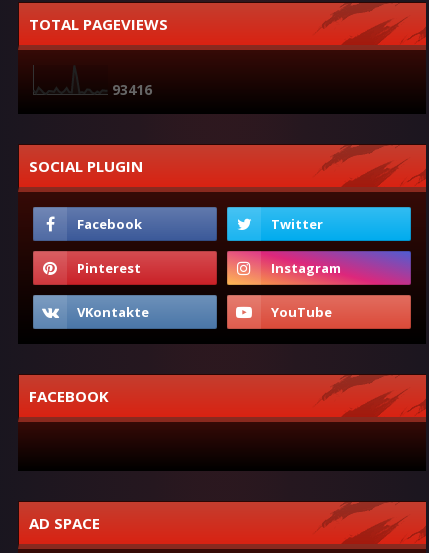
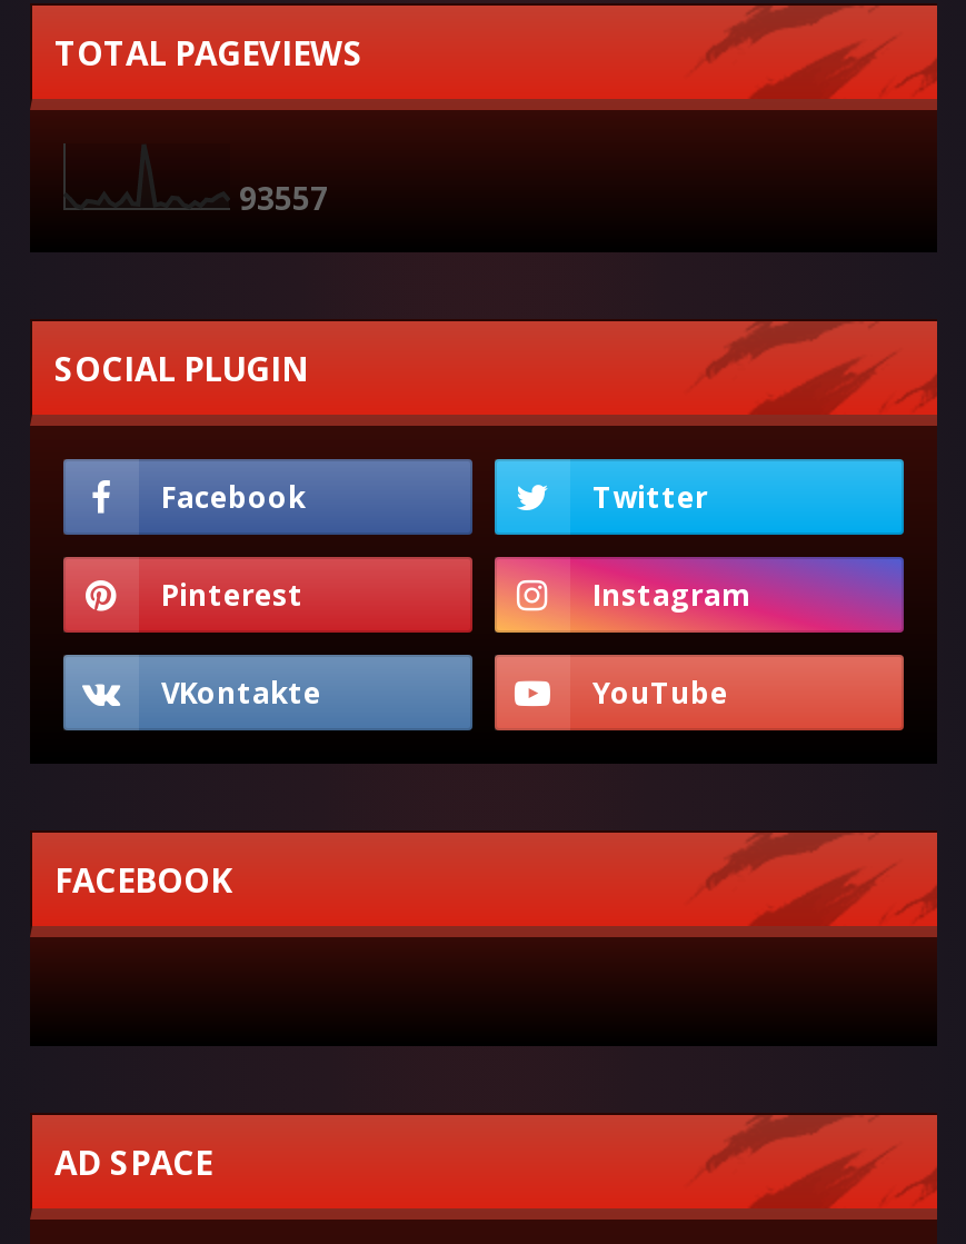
- 93416
+ 93557
